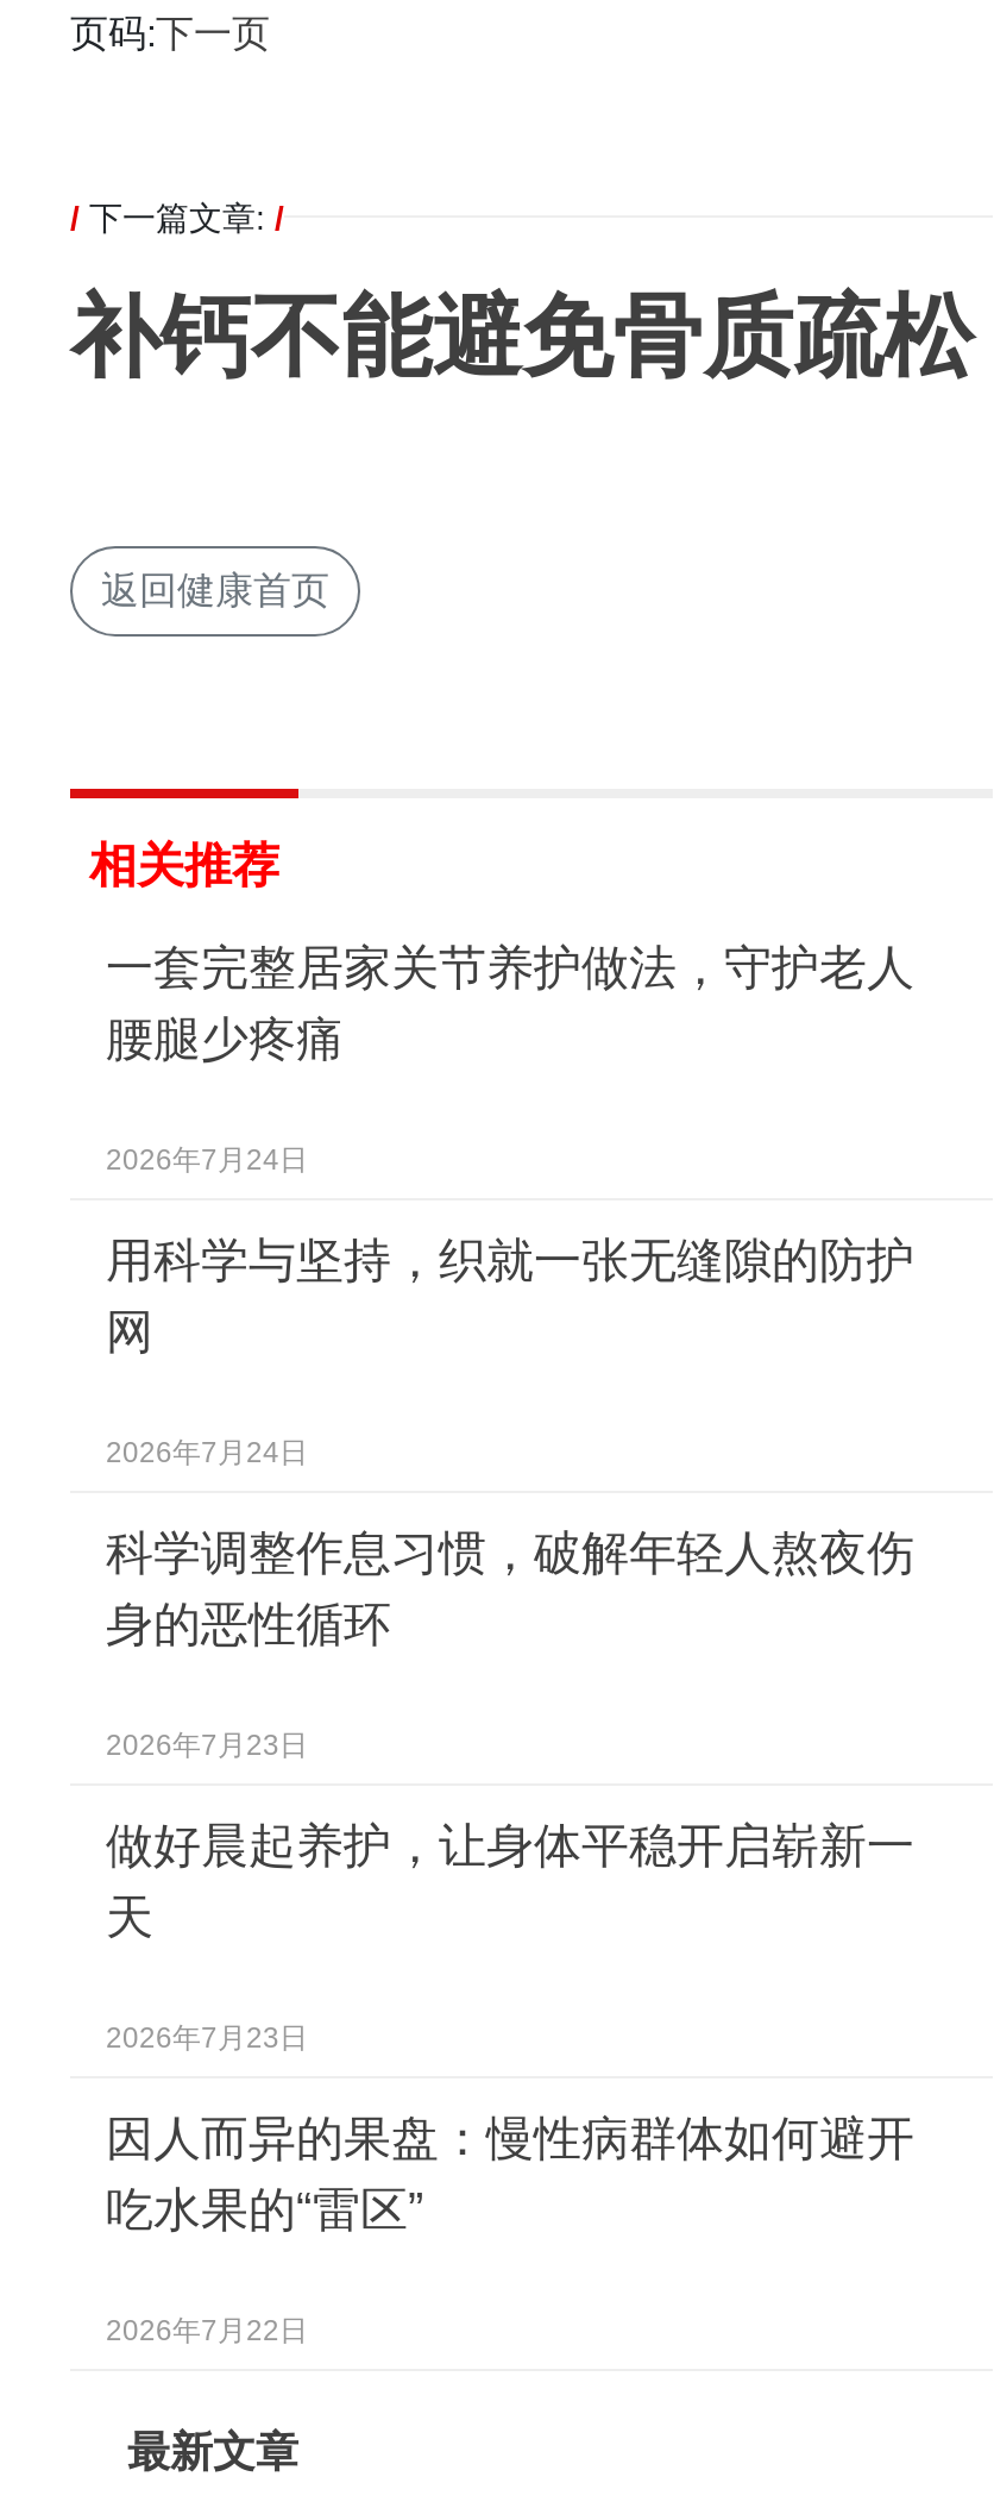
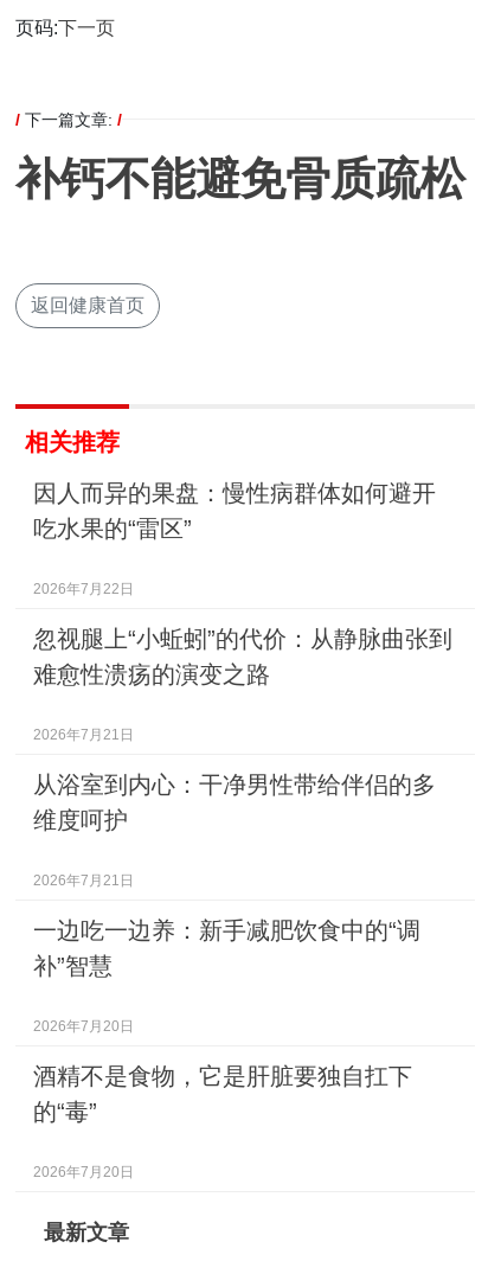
- 一套完整居家关节养护做法，守护老人
- 腰腿少疼痛
- 2026年7月24日
- 用科学与坚持，织就一张无缝隙的防护
- 网
- 2026年7月24日
- 科学调整作息习惯，破解年轻人熬夜伤
- 身的恶性循环
- 2026年7月23日
- 做好晨起养护，让身体平稳开启崭新一
- 天
- 2026年7月23日

moved up: 因人而异的果盘：慢性病群体如何避开 | 吃水果的“雷区” | 2026年7月22日

+ 忽视腿上“小蚯蚓”的代价：从静脉曲张到
+ 难愈性溃疡的演变之路
+ 2026年7月21日
+ 从浴室到内心：干净男性带给伴侣的多
+ 维度呵护
+ 2026年7月21日
+ 一边吃一边养：新手减肥饮食中的“调
+ 补”智慧
+ 2026年7月20日
+ 酒精不是食物，它是肝脏要独自扛下
+ 的“毒”
+ 2026年7月20日
